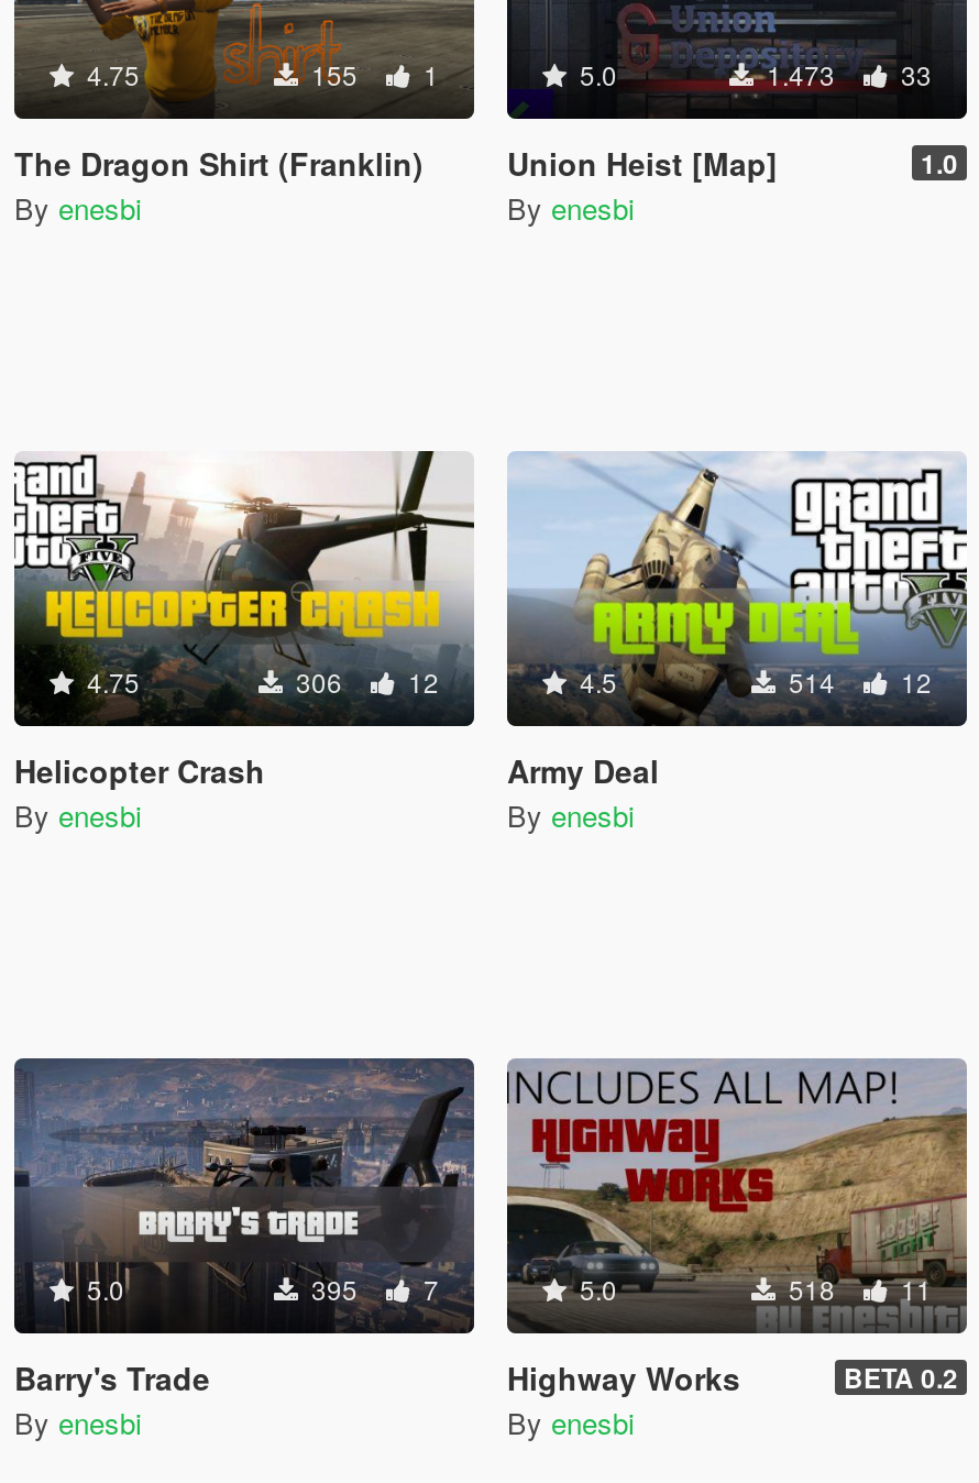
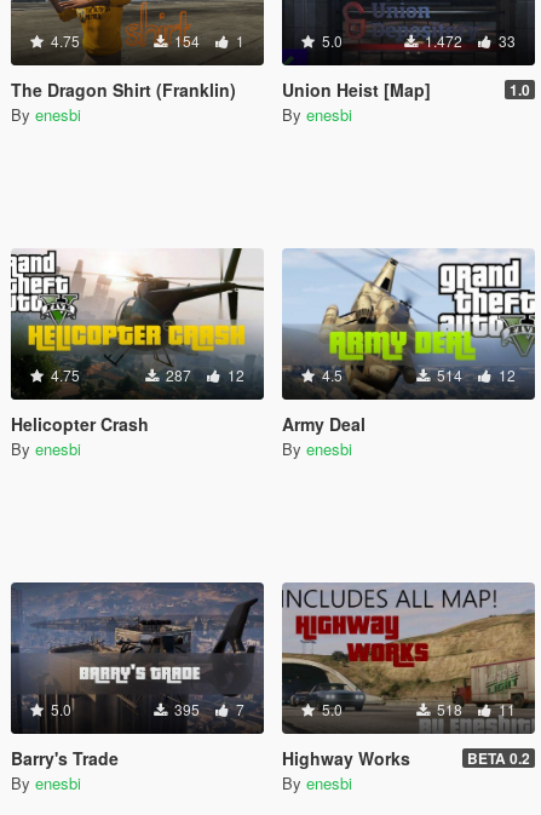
- 155 1
+ 154 1

- 1.473 33
+ 1.472 33

- 306 12
+ 287 12
